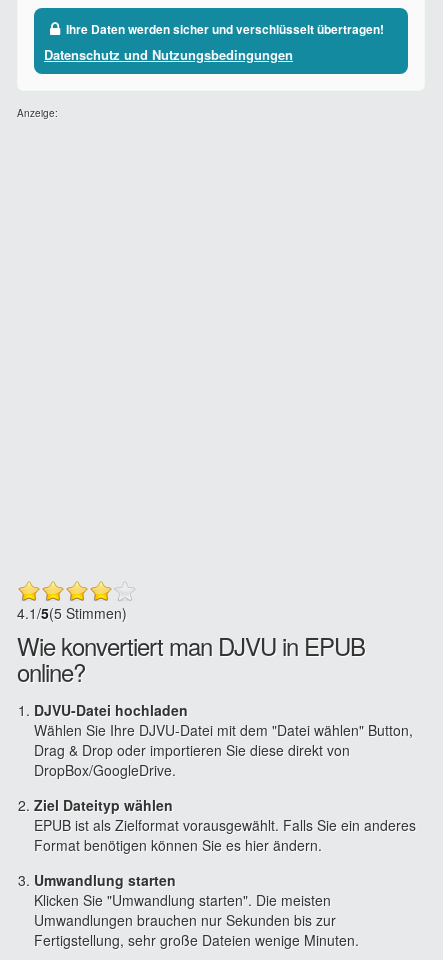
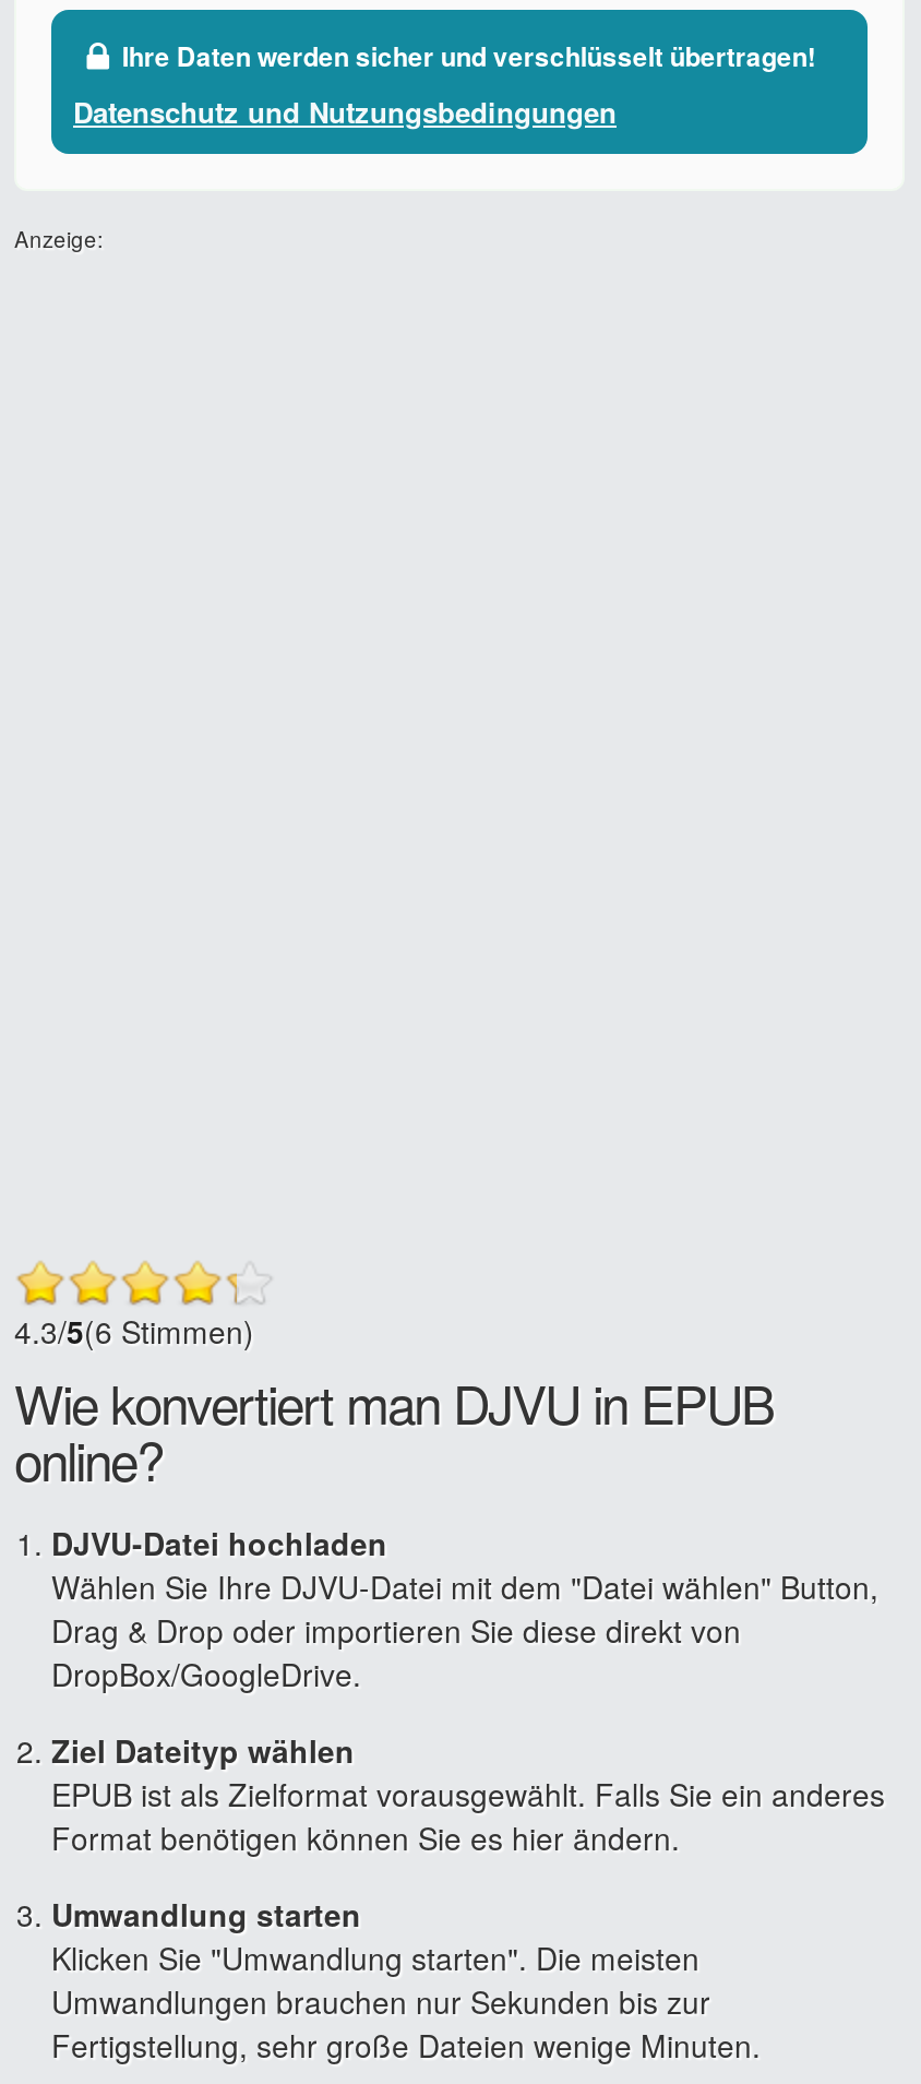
- 4.1/5(5 Stimmen)
+ 4.3/5(6 Stimmen)
